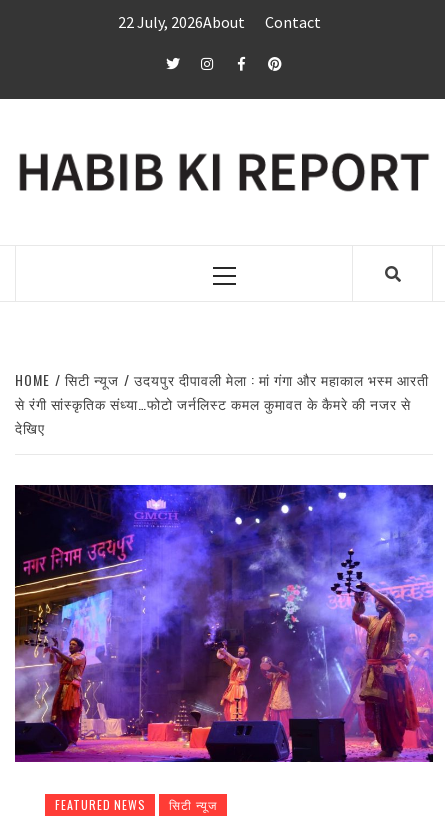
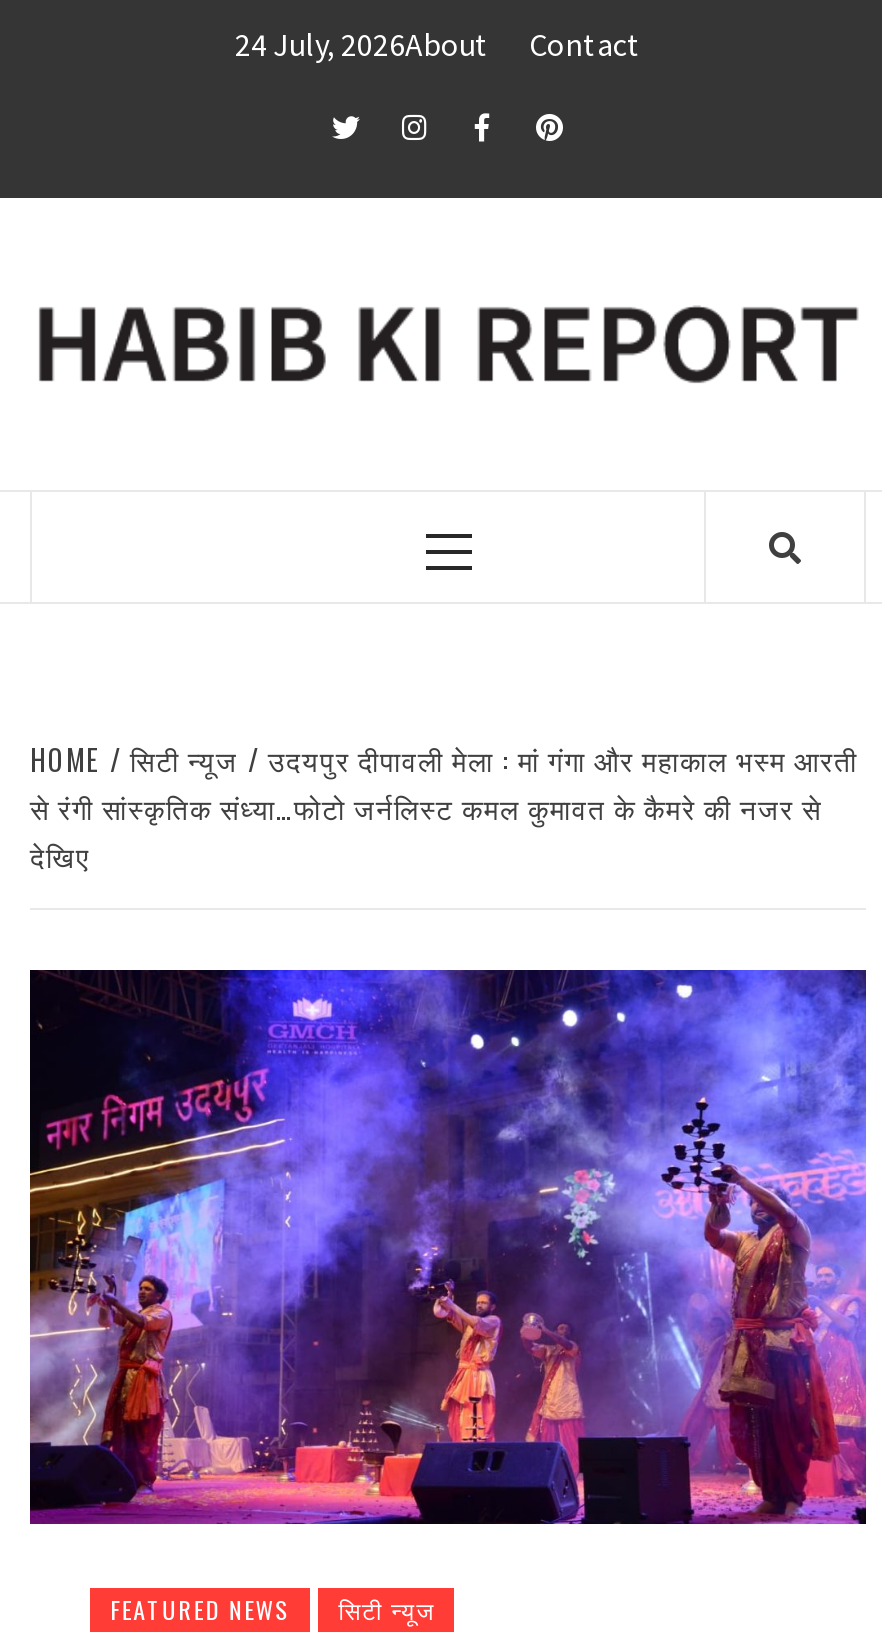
- 22 July, 2026About Contact
+ 24 July, 2026About Contact
